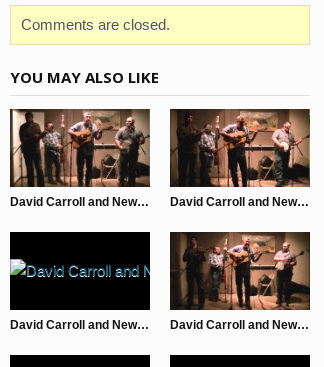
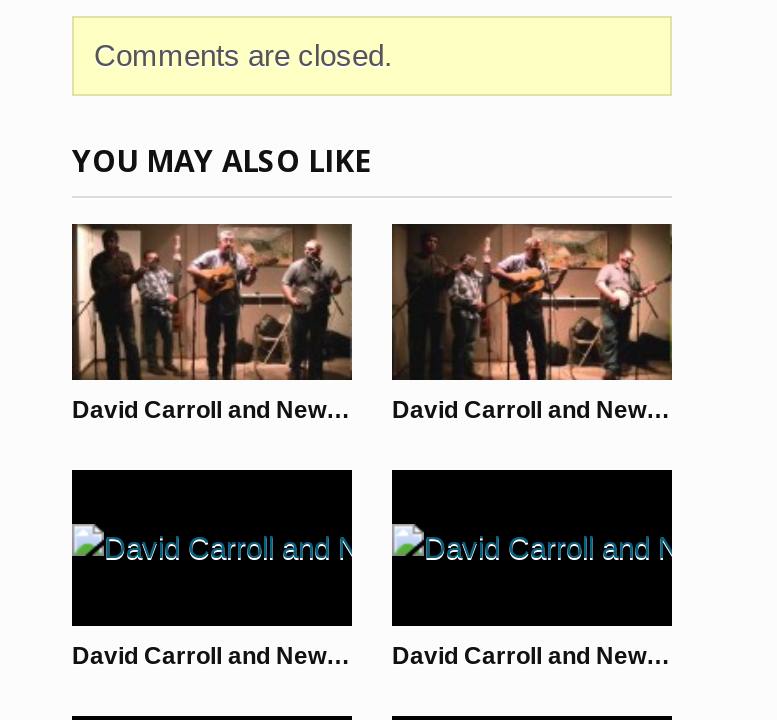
- [image]
+ [image]
